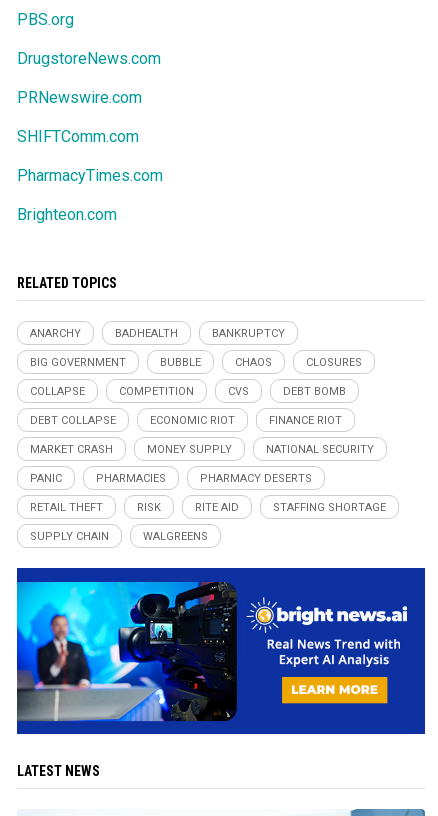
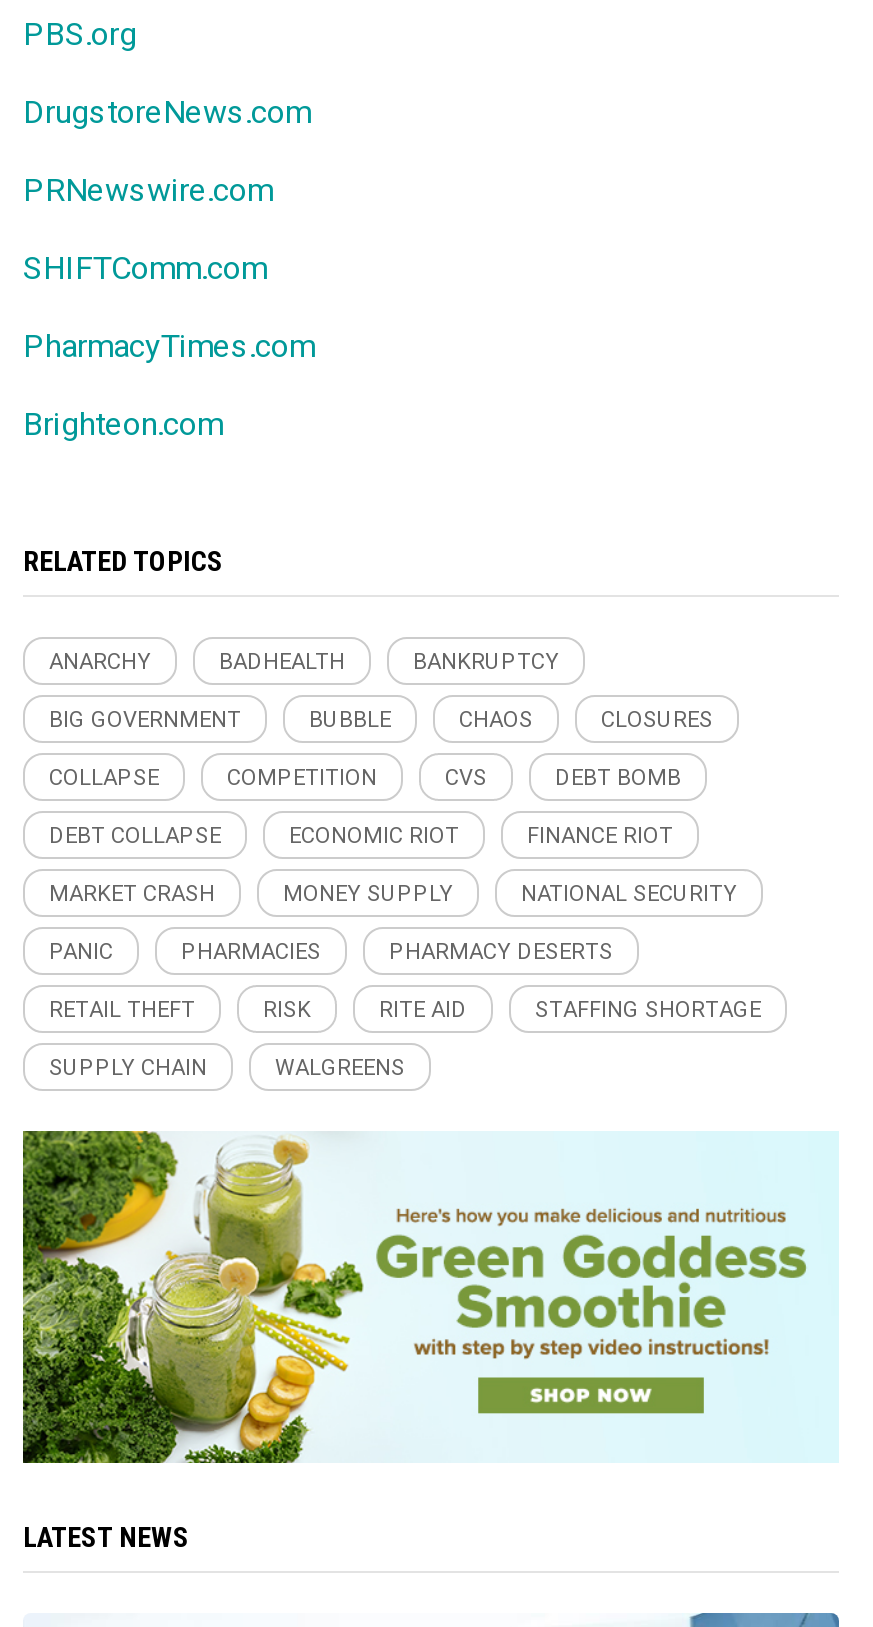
- [image]
+ [image]
